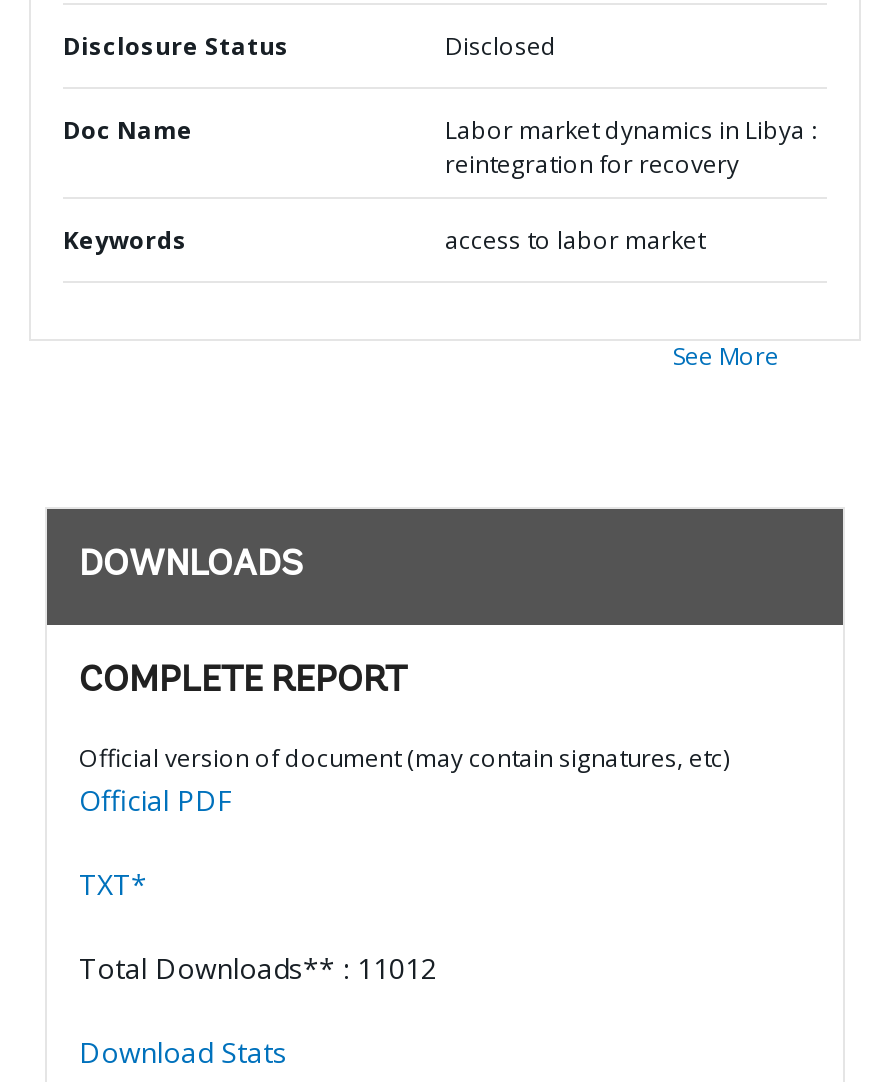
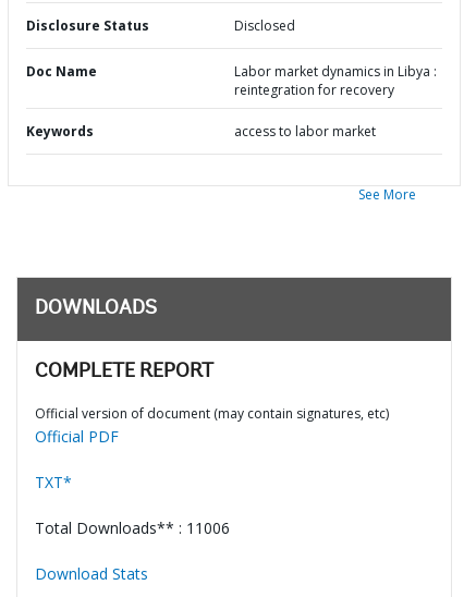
- Total Downloads** : 11012
+ Total Downloads** : 11006
